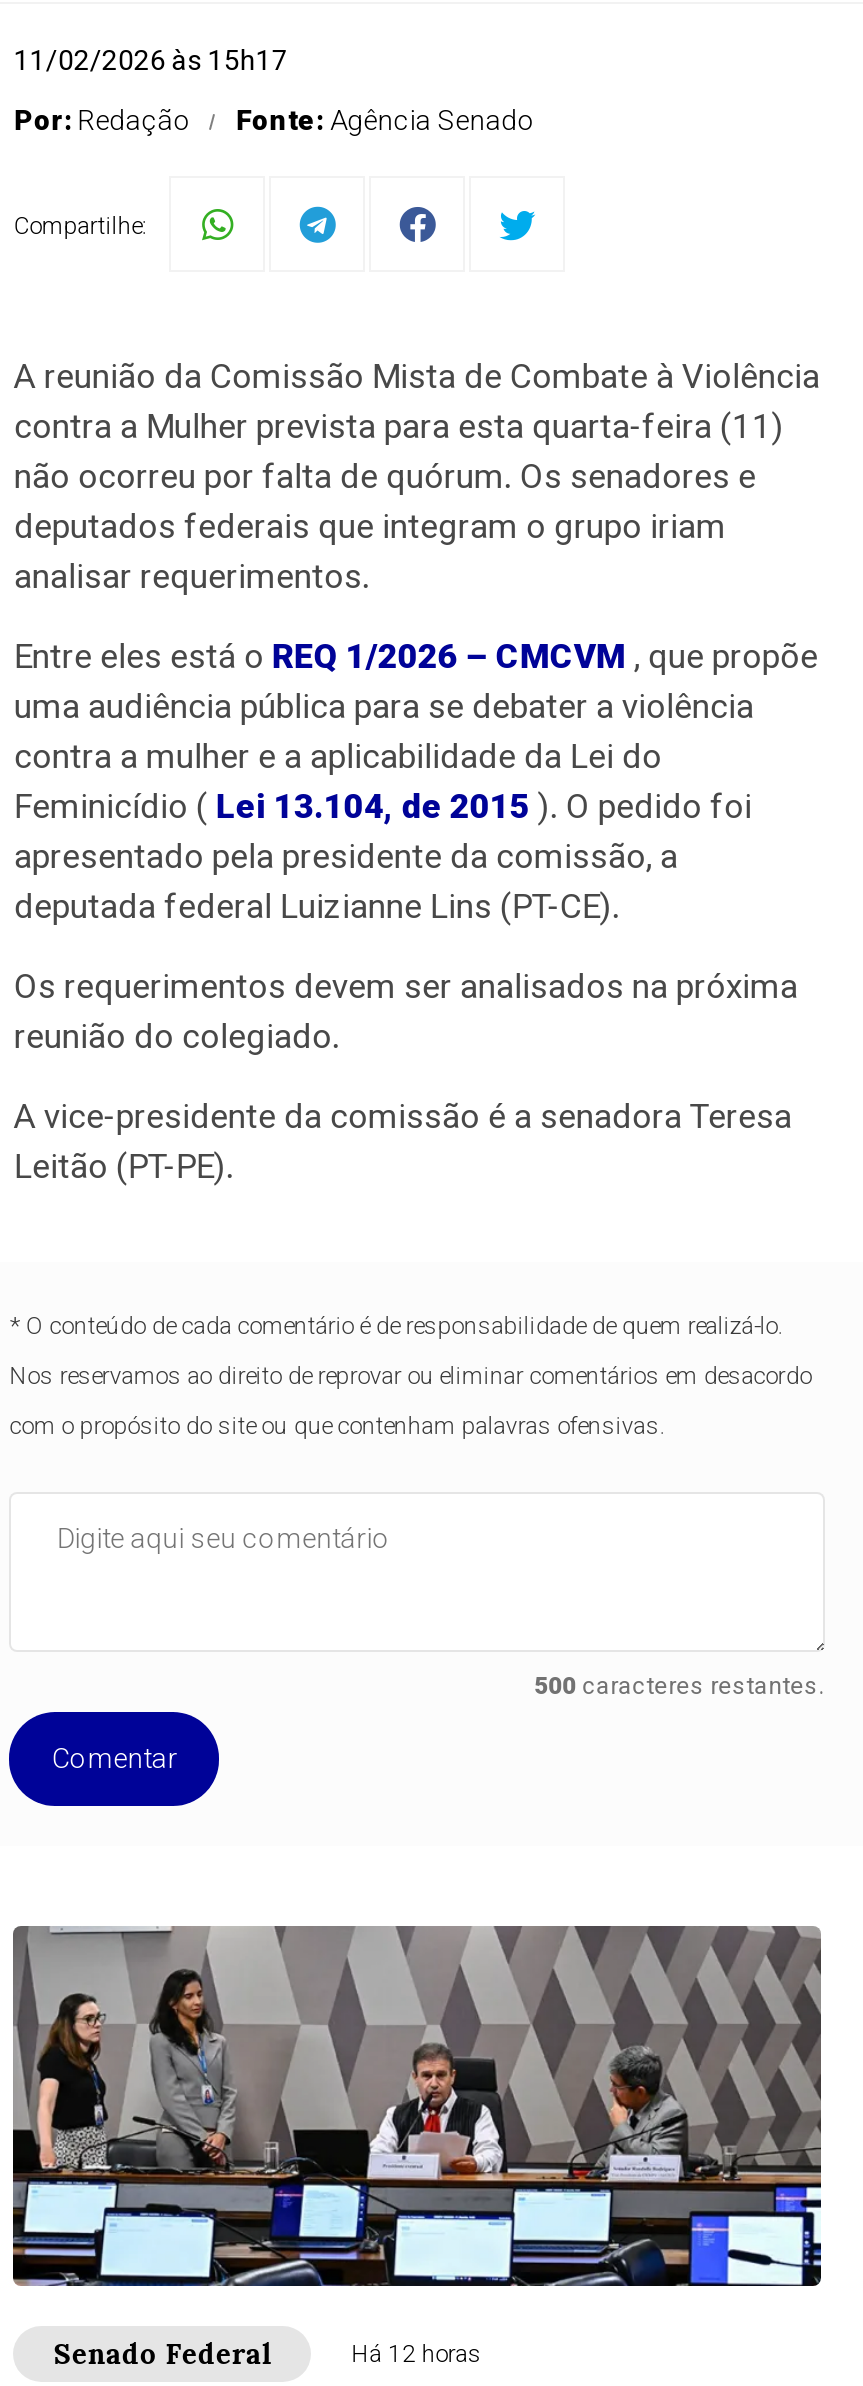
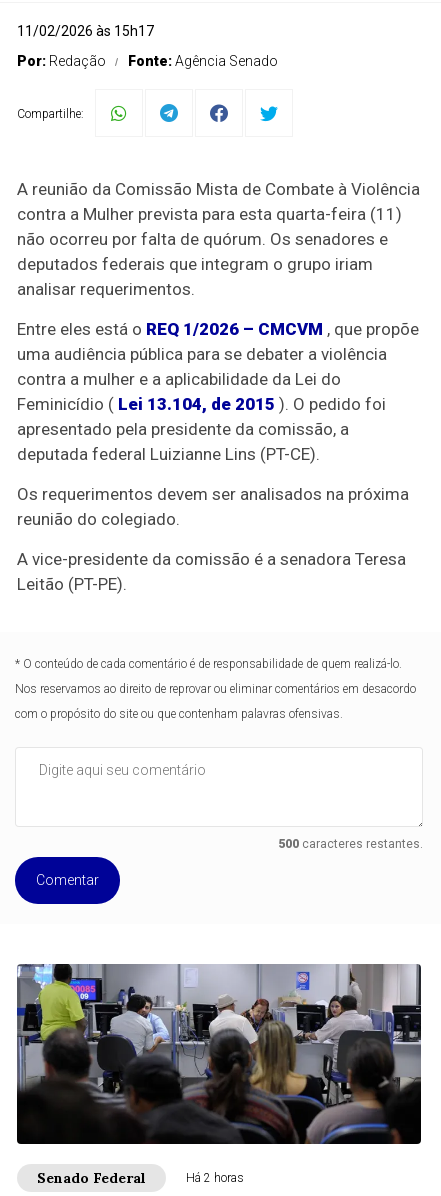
- [image]
- Há 12 horas
+ [image]
+ Há 2 horas
